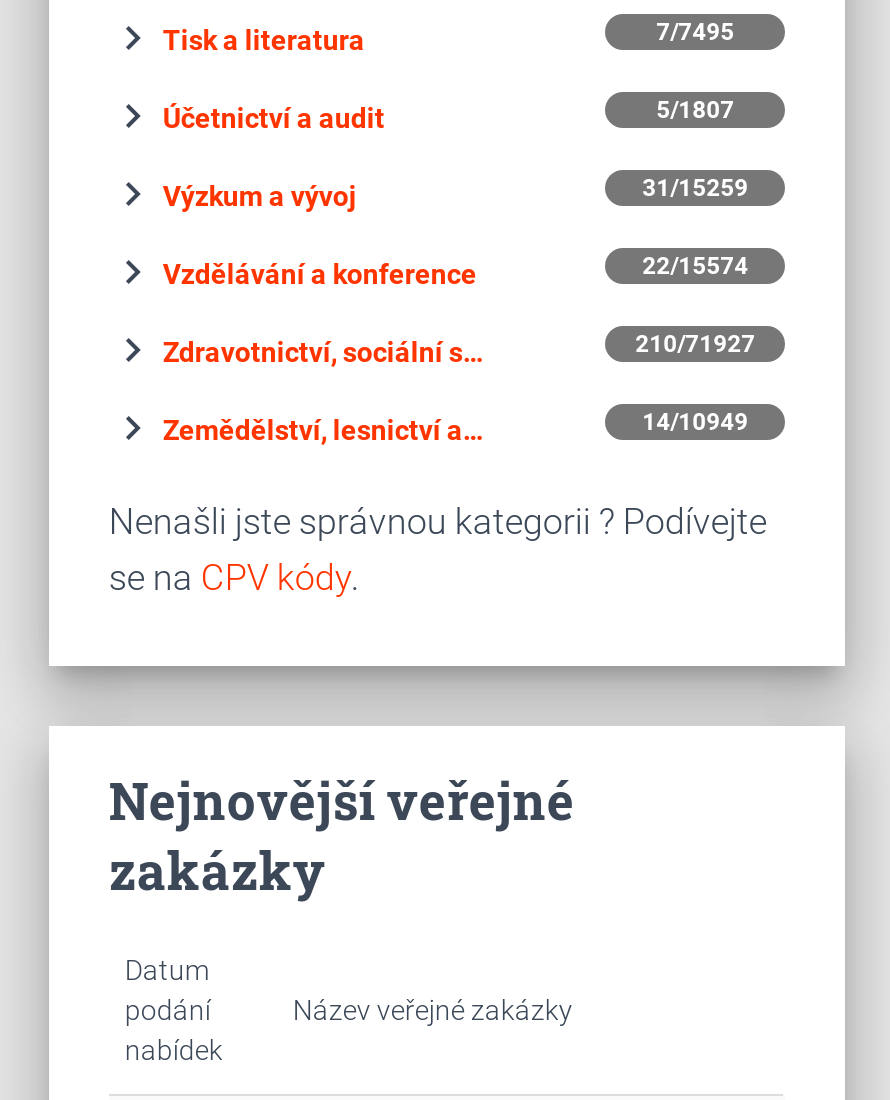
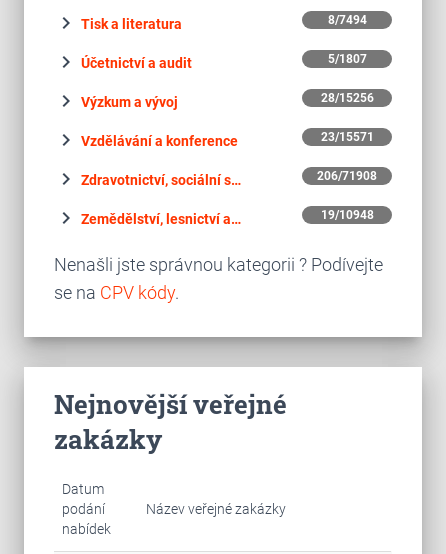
- 7/7495
+ 8/7494

- 31/15259
+ 28/15256

- 22/15574
+ 23/15571

- 210/71927
+ 206/71908

- 14/10949
+ 19/10948
